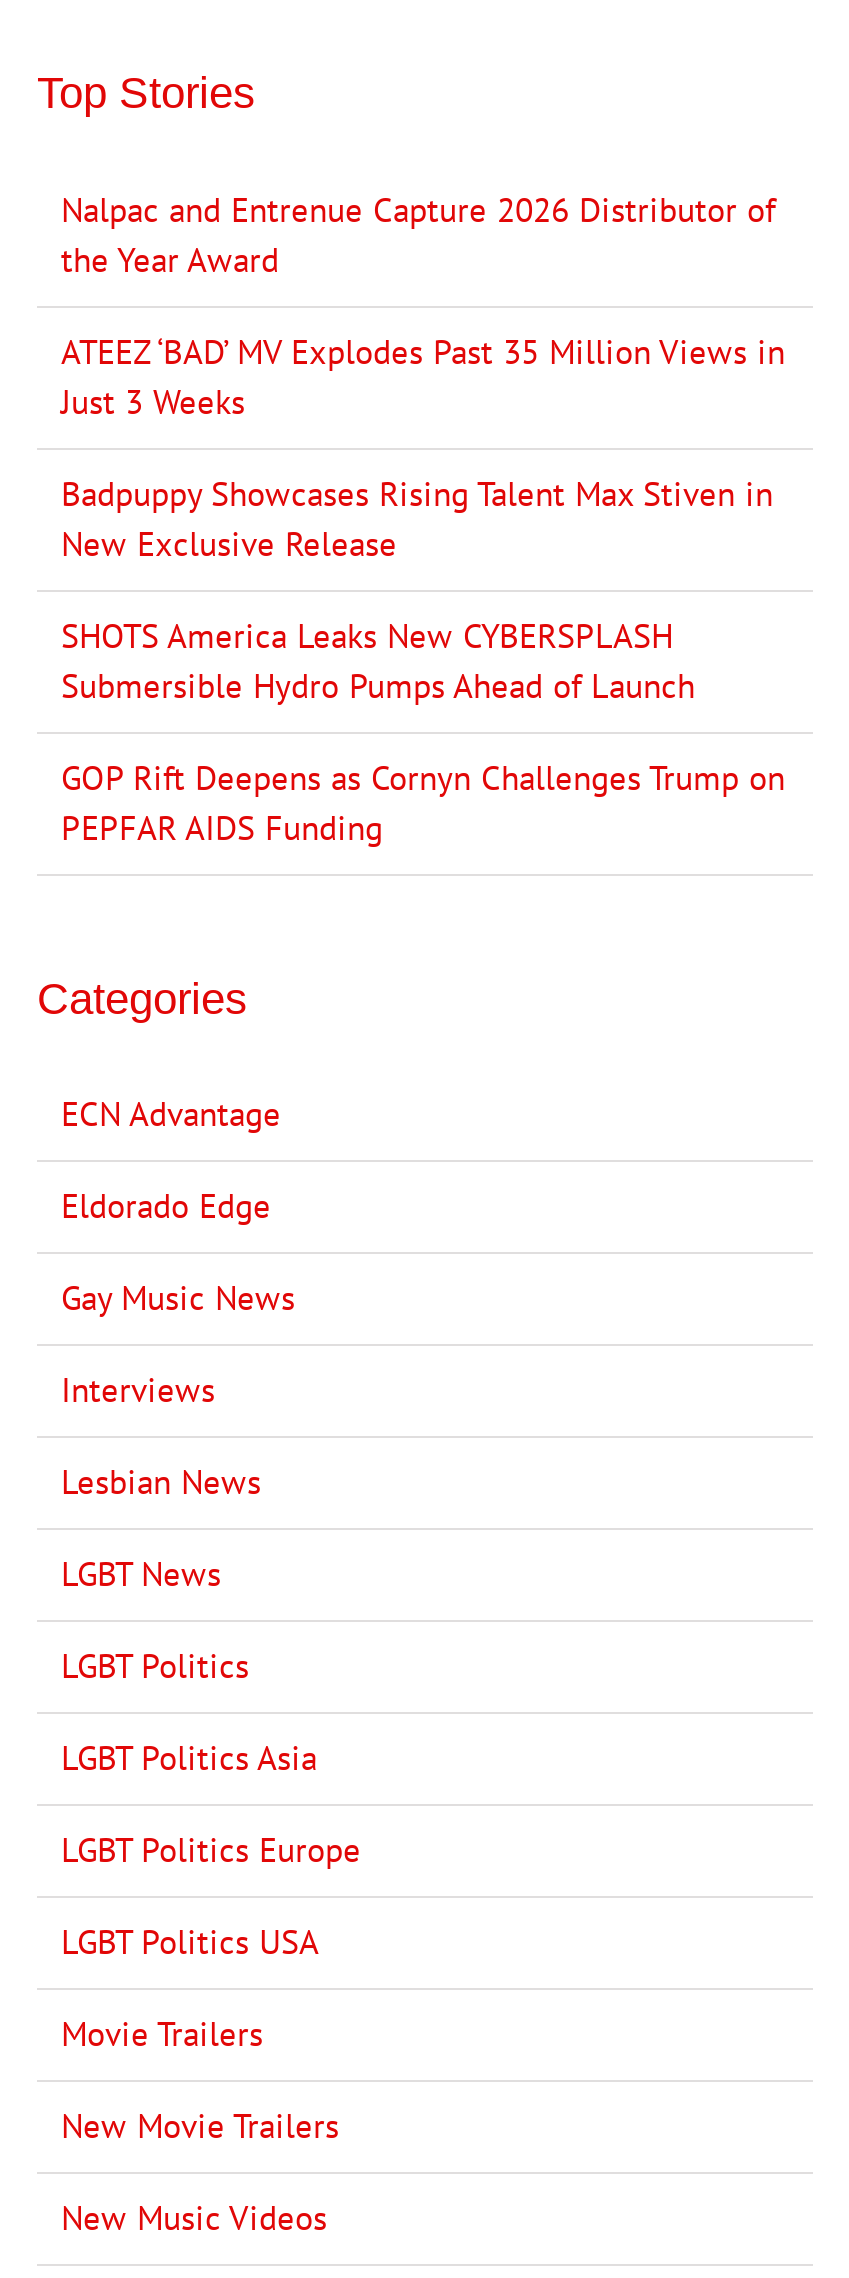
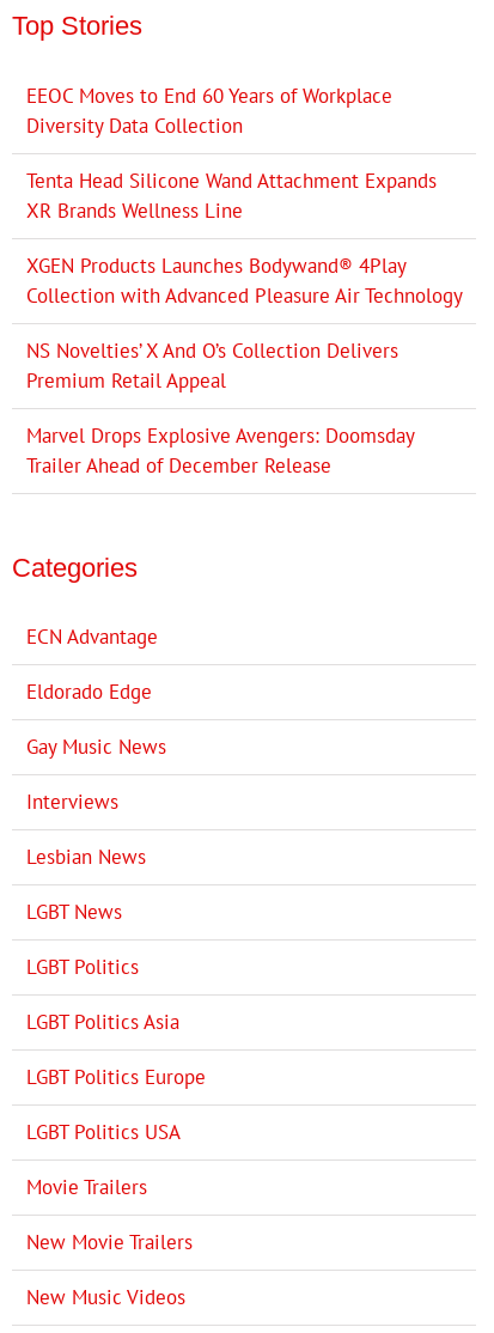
- Nalpac and Entrenue Capture 2026 Distributor of
- the Year Award
+ EEOC Moves to End 60 Years of Workplace
+ Diversity Data Collection

- ATEEZ ‘BAD’ MV Explodes Past 35 Million Views in
- Just 3 Weeks
+ Tenta Head Silicone Wand Attachment Expands
+ XR Brands Wellness Line

- Badpuppy Showcases Rising Talent Max Stiven in
- New Exclusive Release
+ XGEN Products Launches Bodywand® 4Play
+ Collection with Advanced Pleasure Air Technology

- SHOTS America Leaks New CYBERSPLASH
- Submersible Hydro Pumps Ahead of Launch
+ NS Novelties’ X And O’s Collection Delivers
+ Premium Retail Appeal

- GOP Rift Deepens as Cornyn Challenges Trump on
- PEPFAR AIDS Funding
+ Marvel Drops Explosive Avengers: Doomsday
+ Trailer Ahead of December Release
